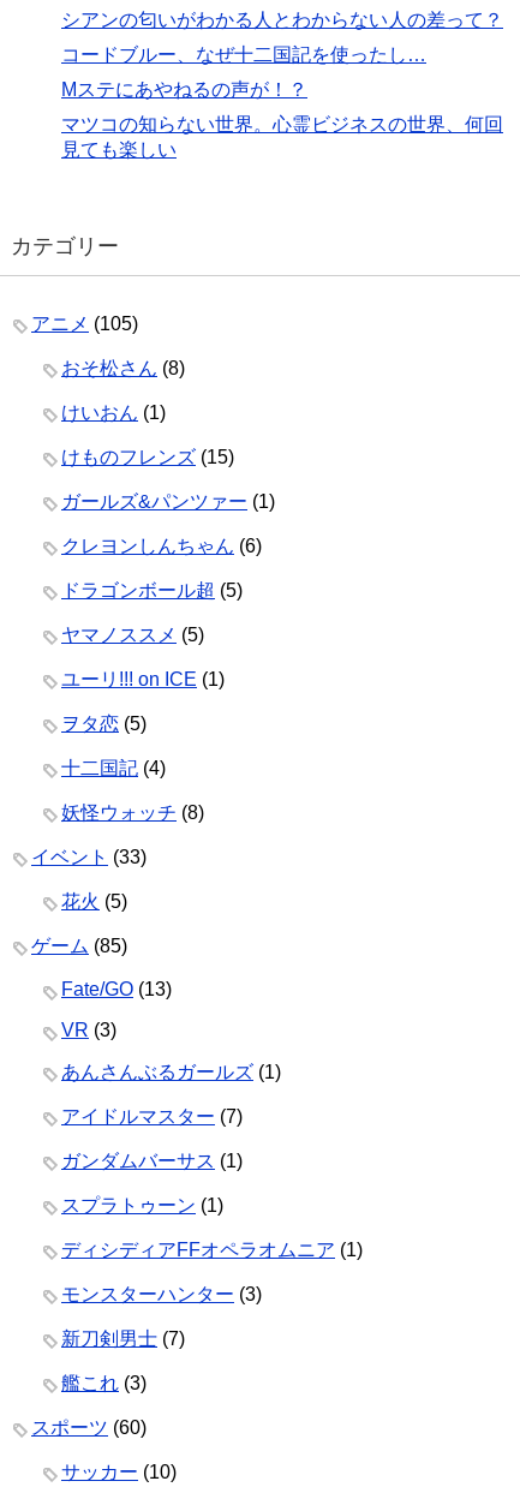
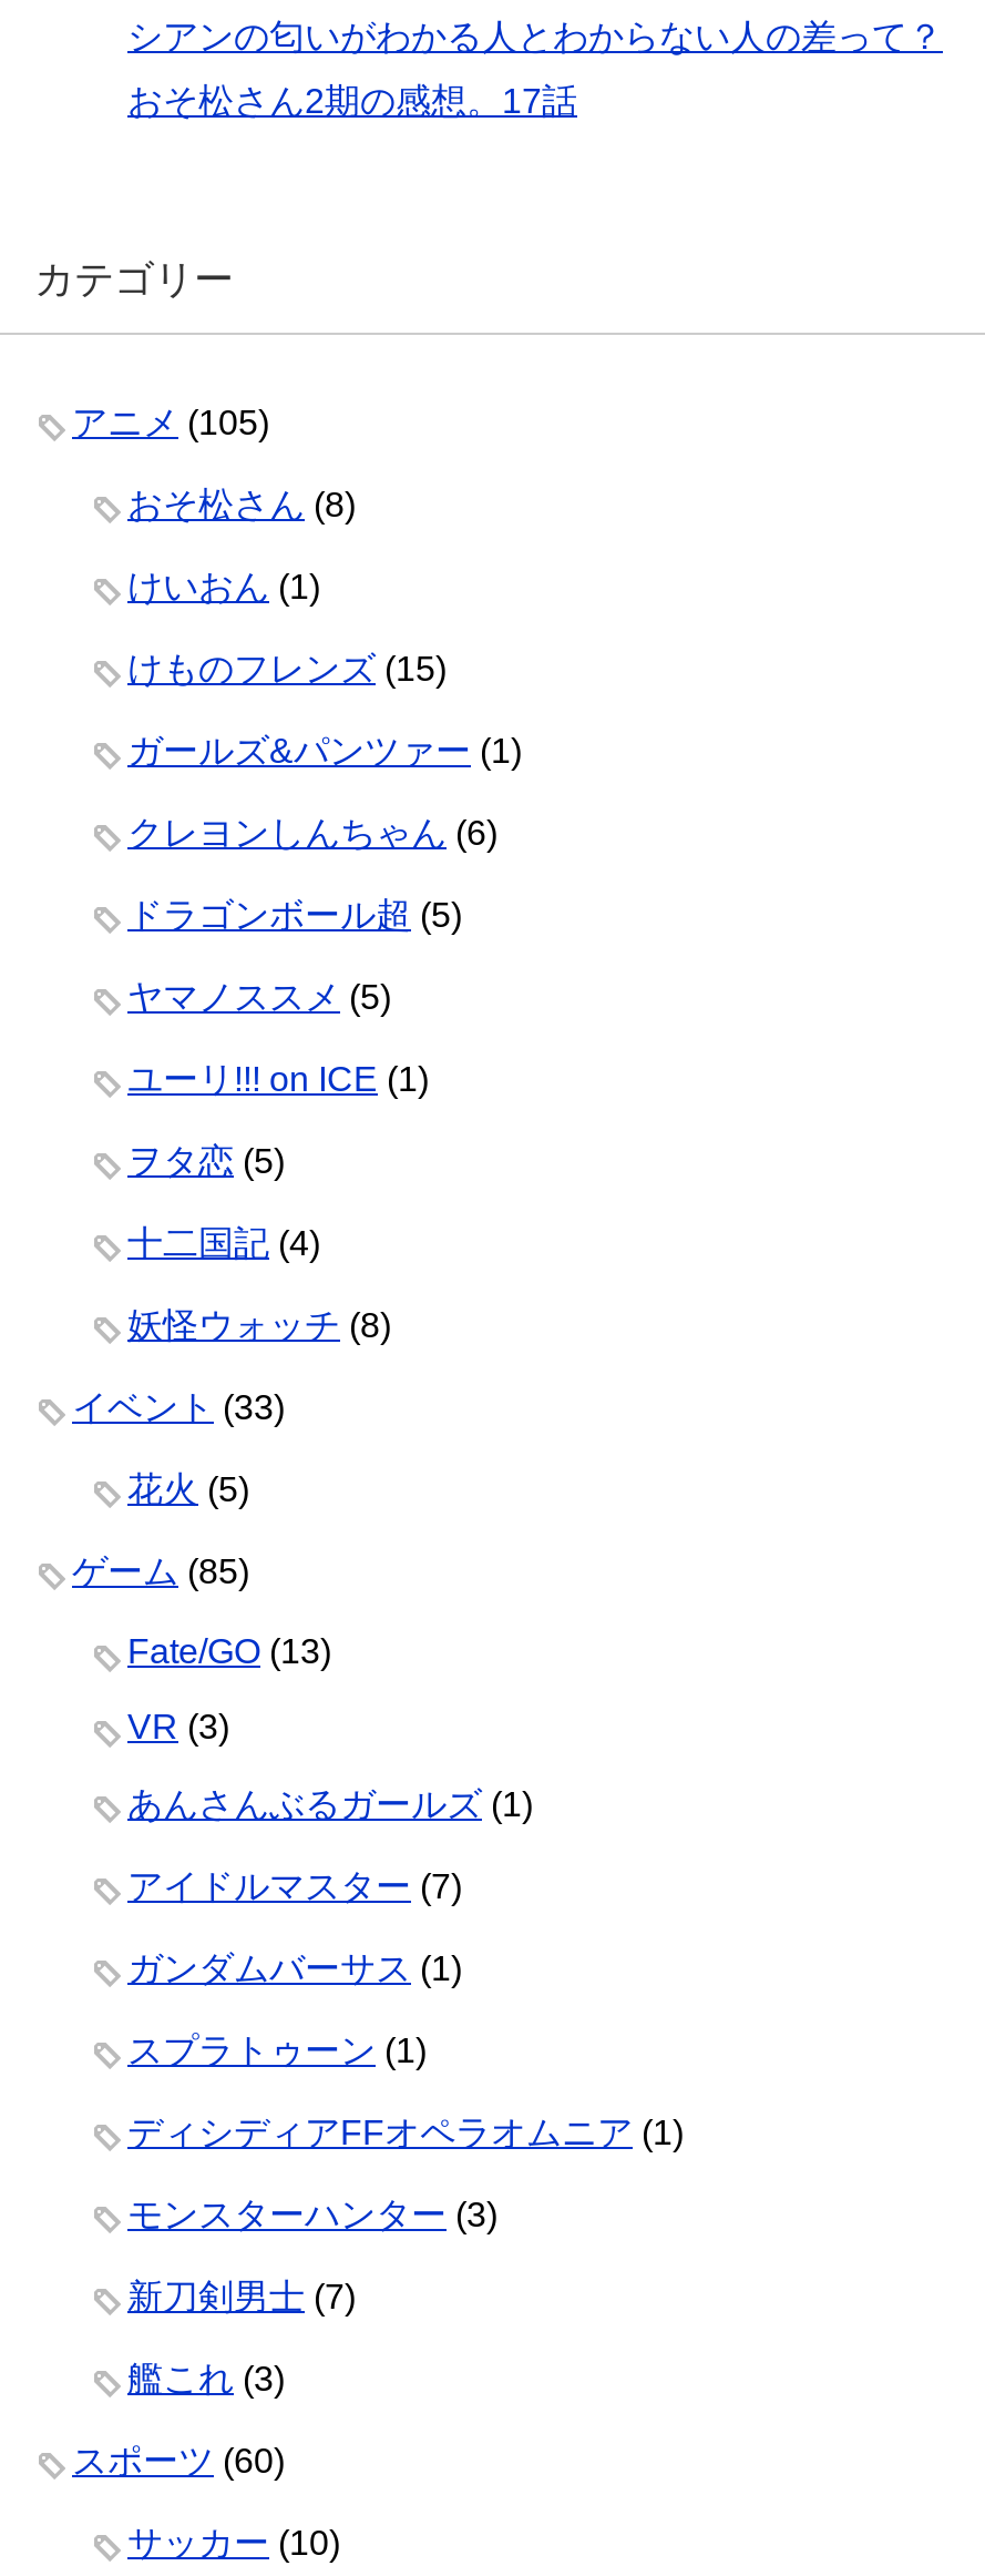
- コードブルー、なぜ十二国記を使ったし…
- Mステにあやねるの声が！？
- マツコの知らない世界。心霊ビジネスの世界、何回
- 見ても楽しい
+ おそ松さん2期の感想。17話
